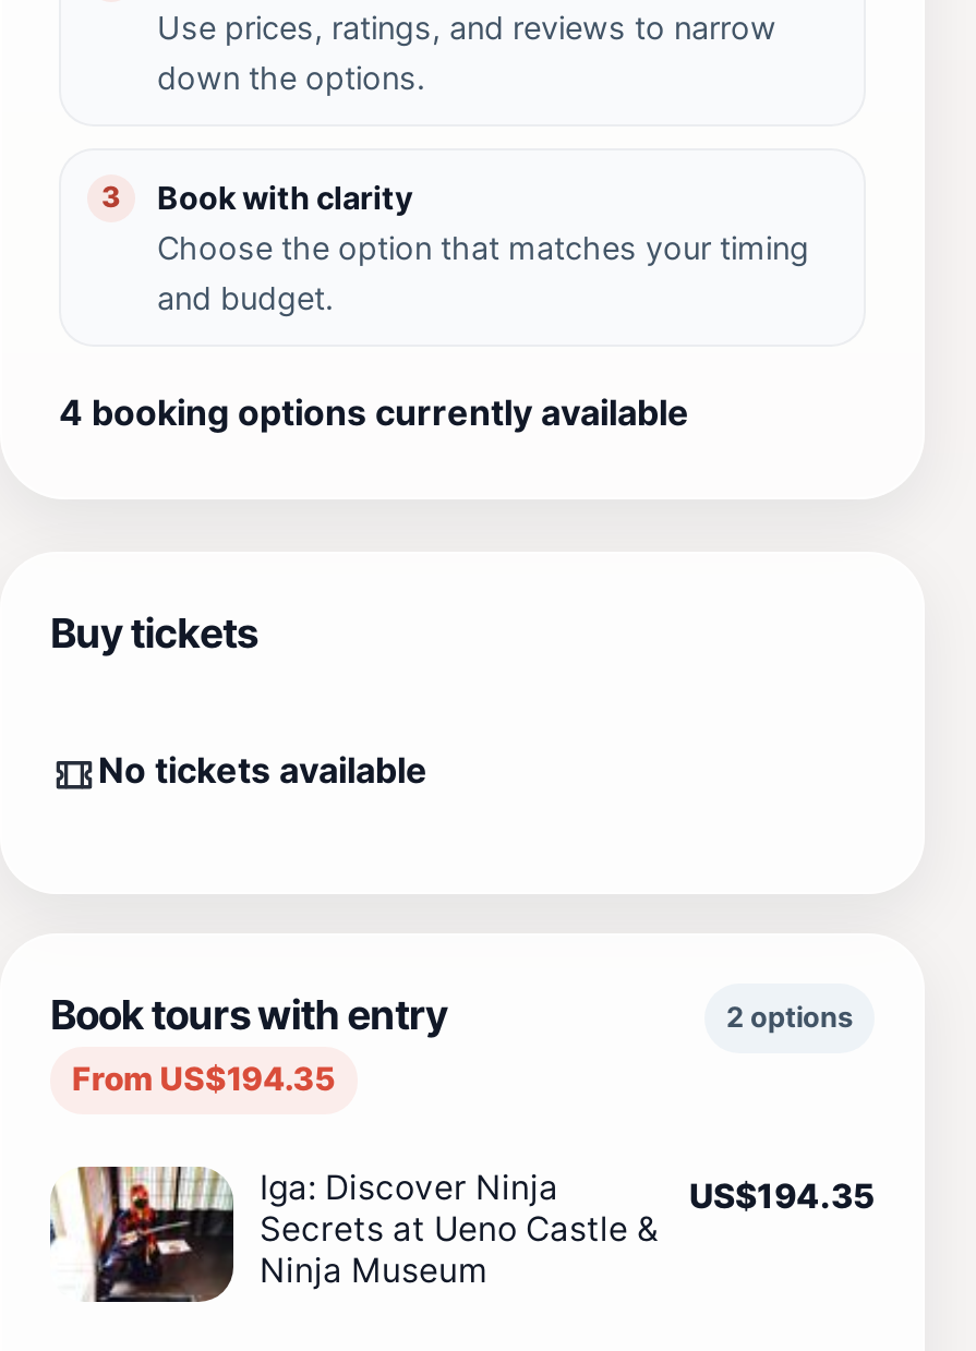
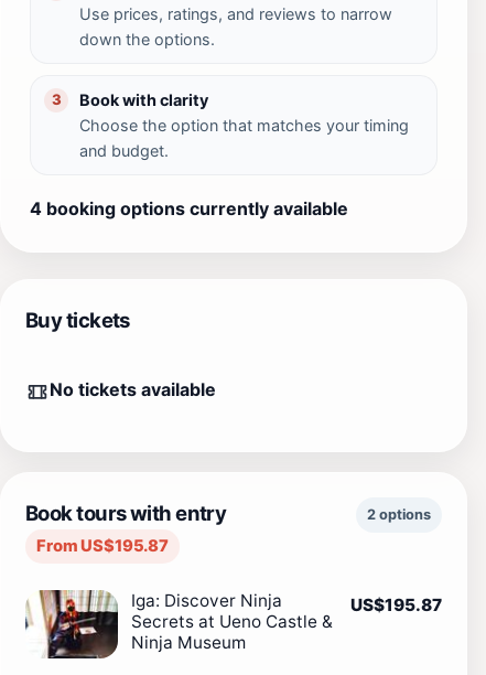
- From US$194.35
+ From US$195.87

- US$194.35
+ US$195.87
